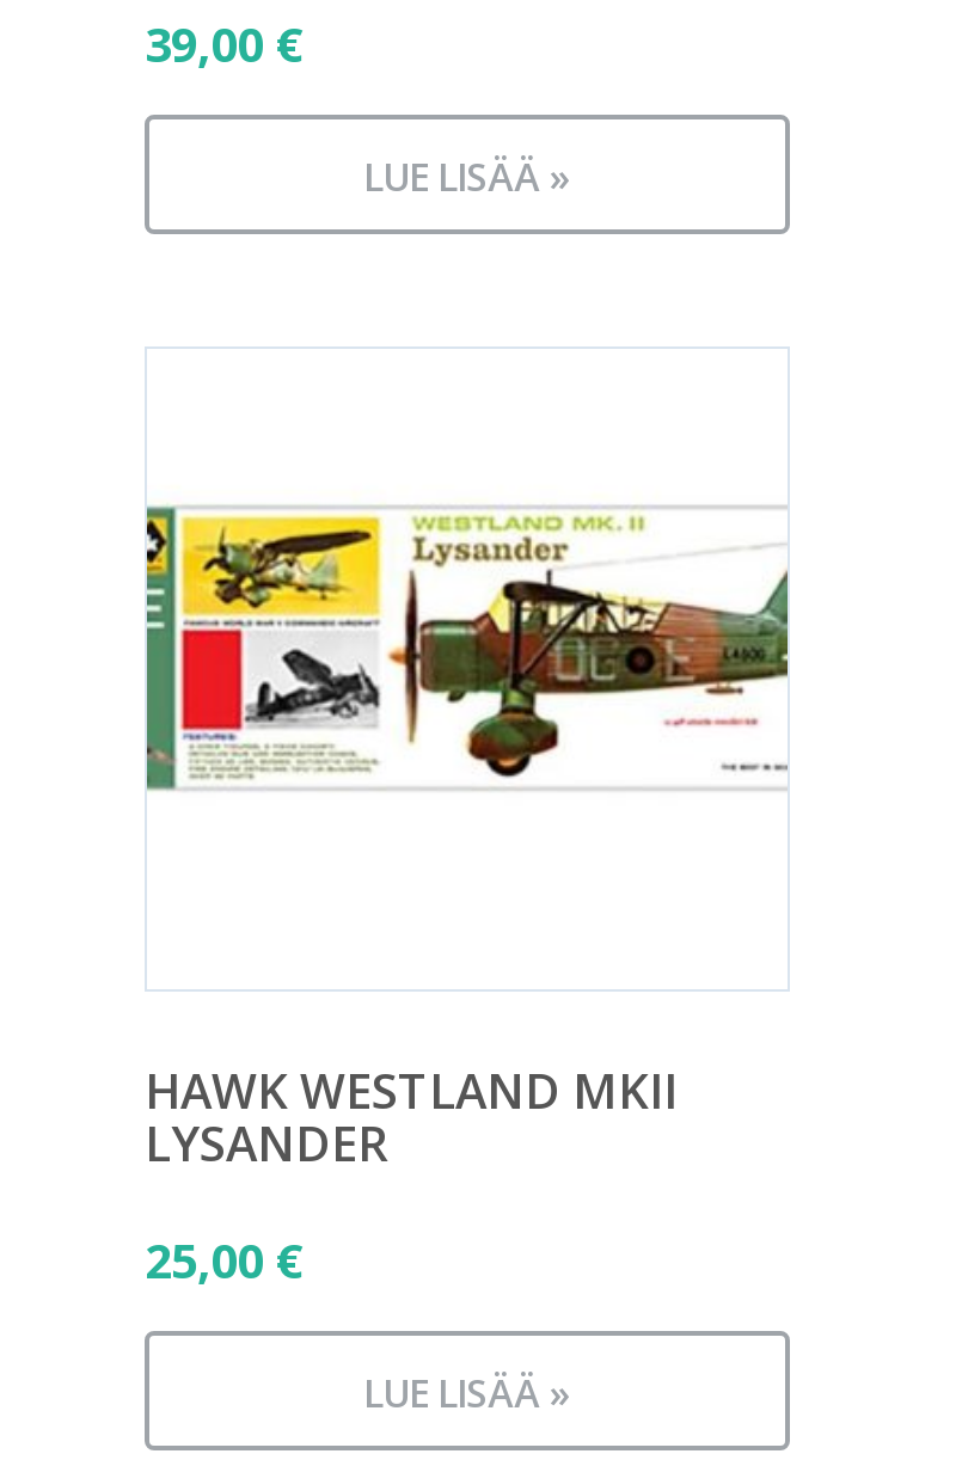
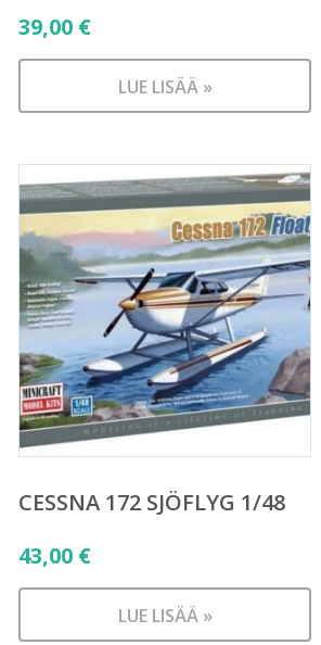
- [image]
- HAWK WESTLAND MKII
- LYSANDER
+ [image]
+ CESSNA 172 SJÖFLYG 1/48

- 25,00 €
+ 43,00 €
